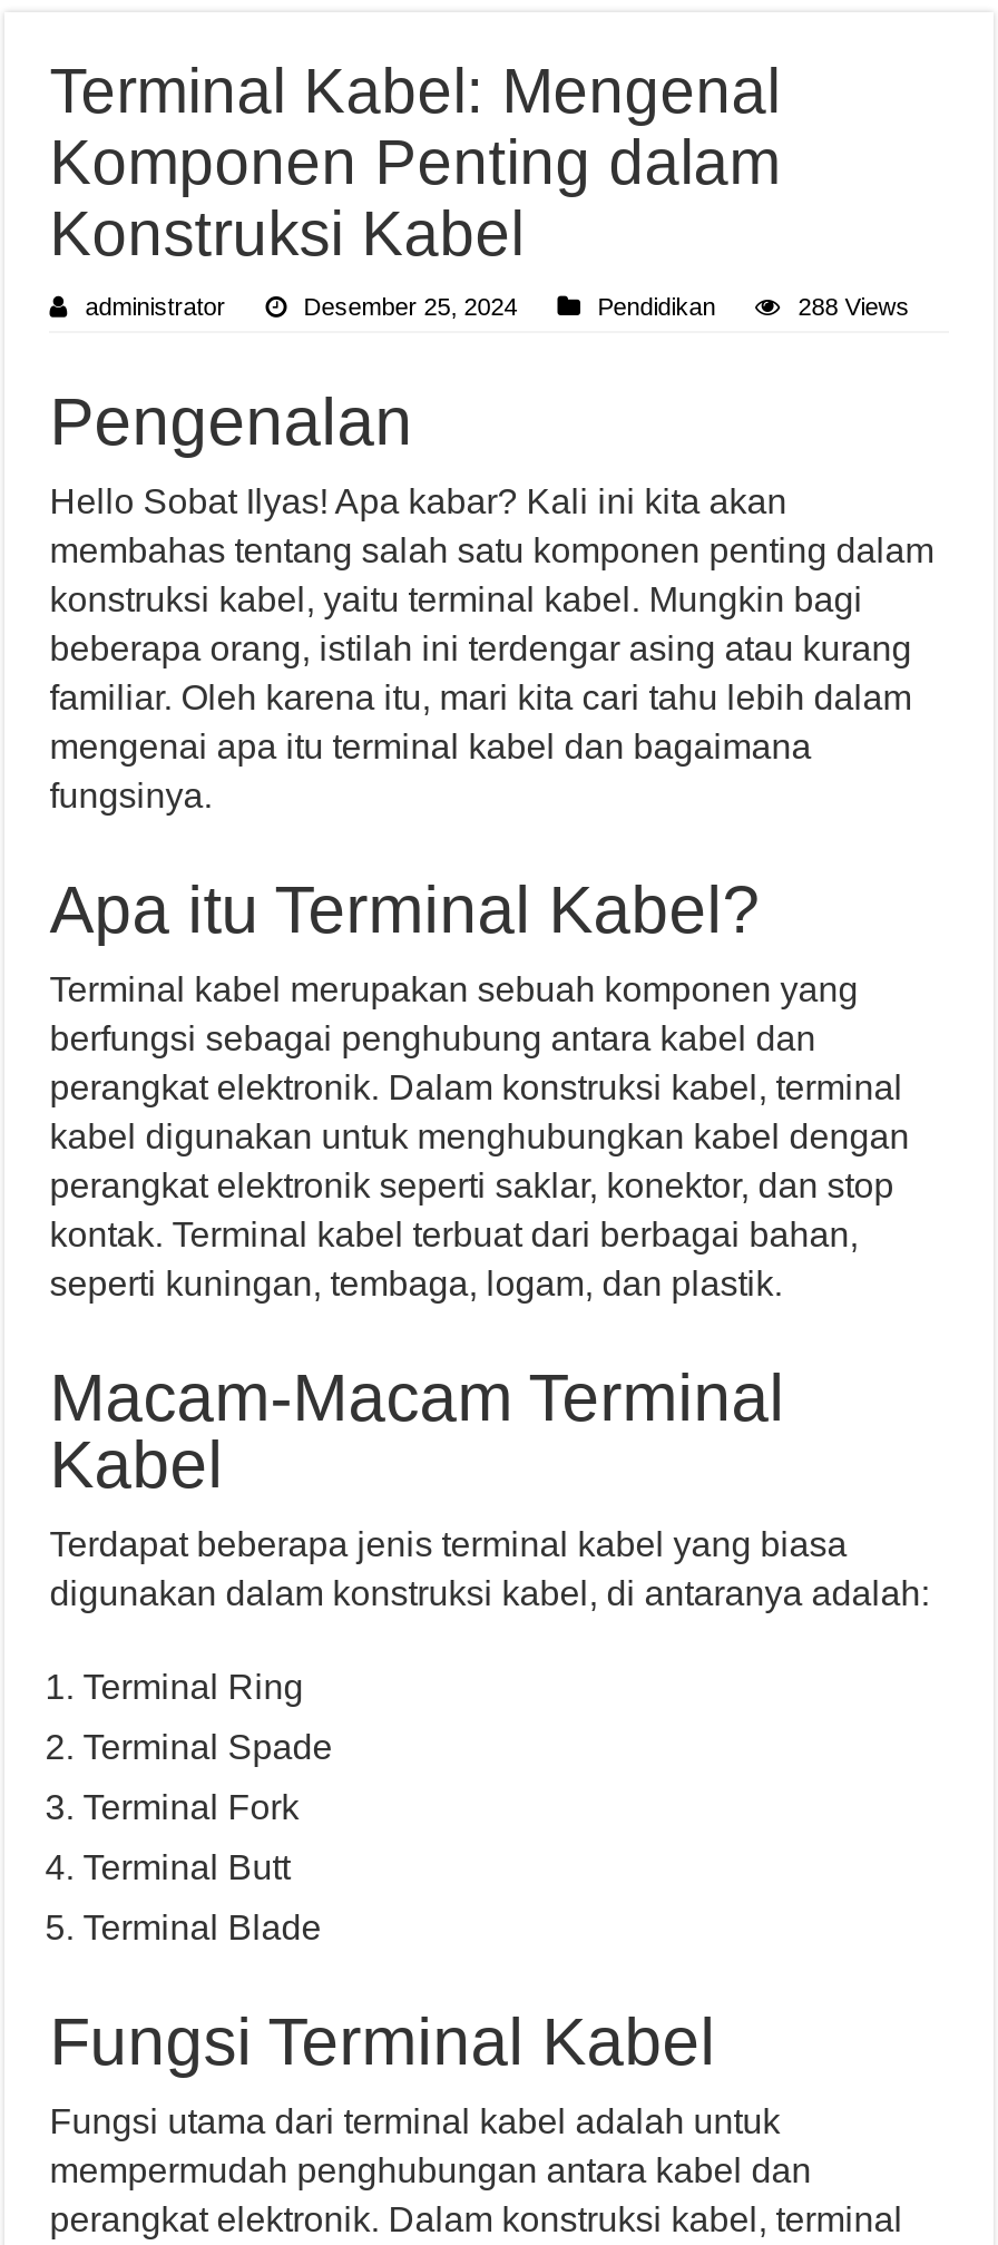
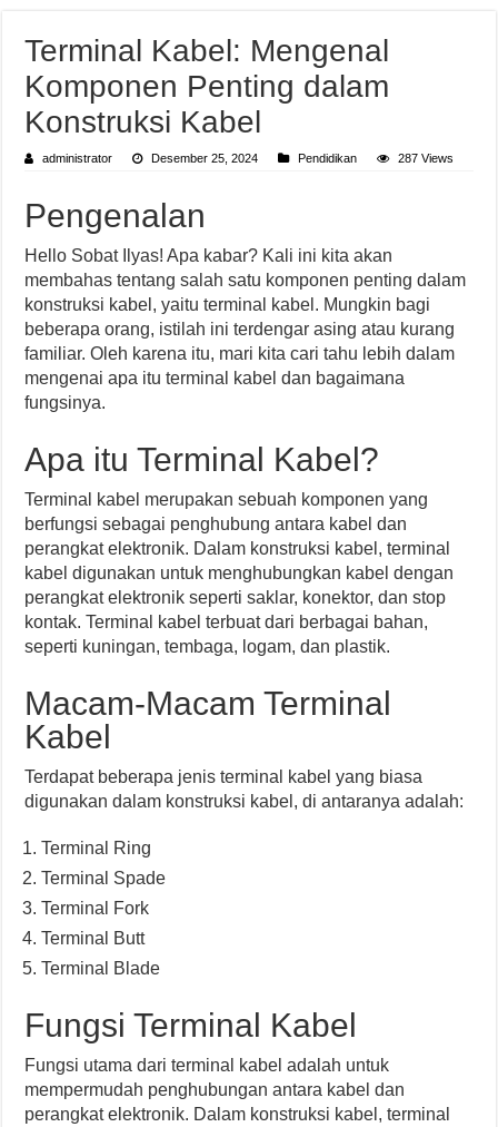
- 288 Views
+ 287 Views
